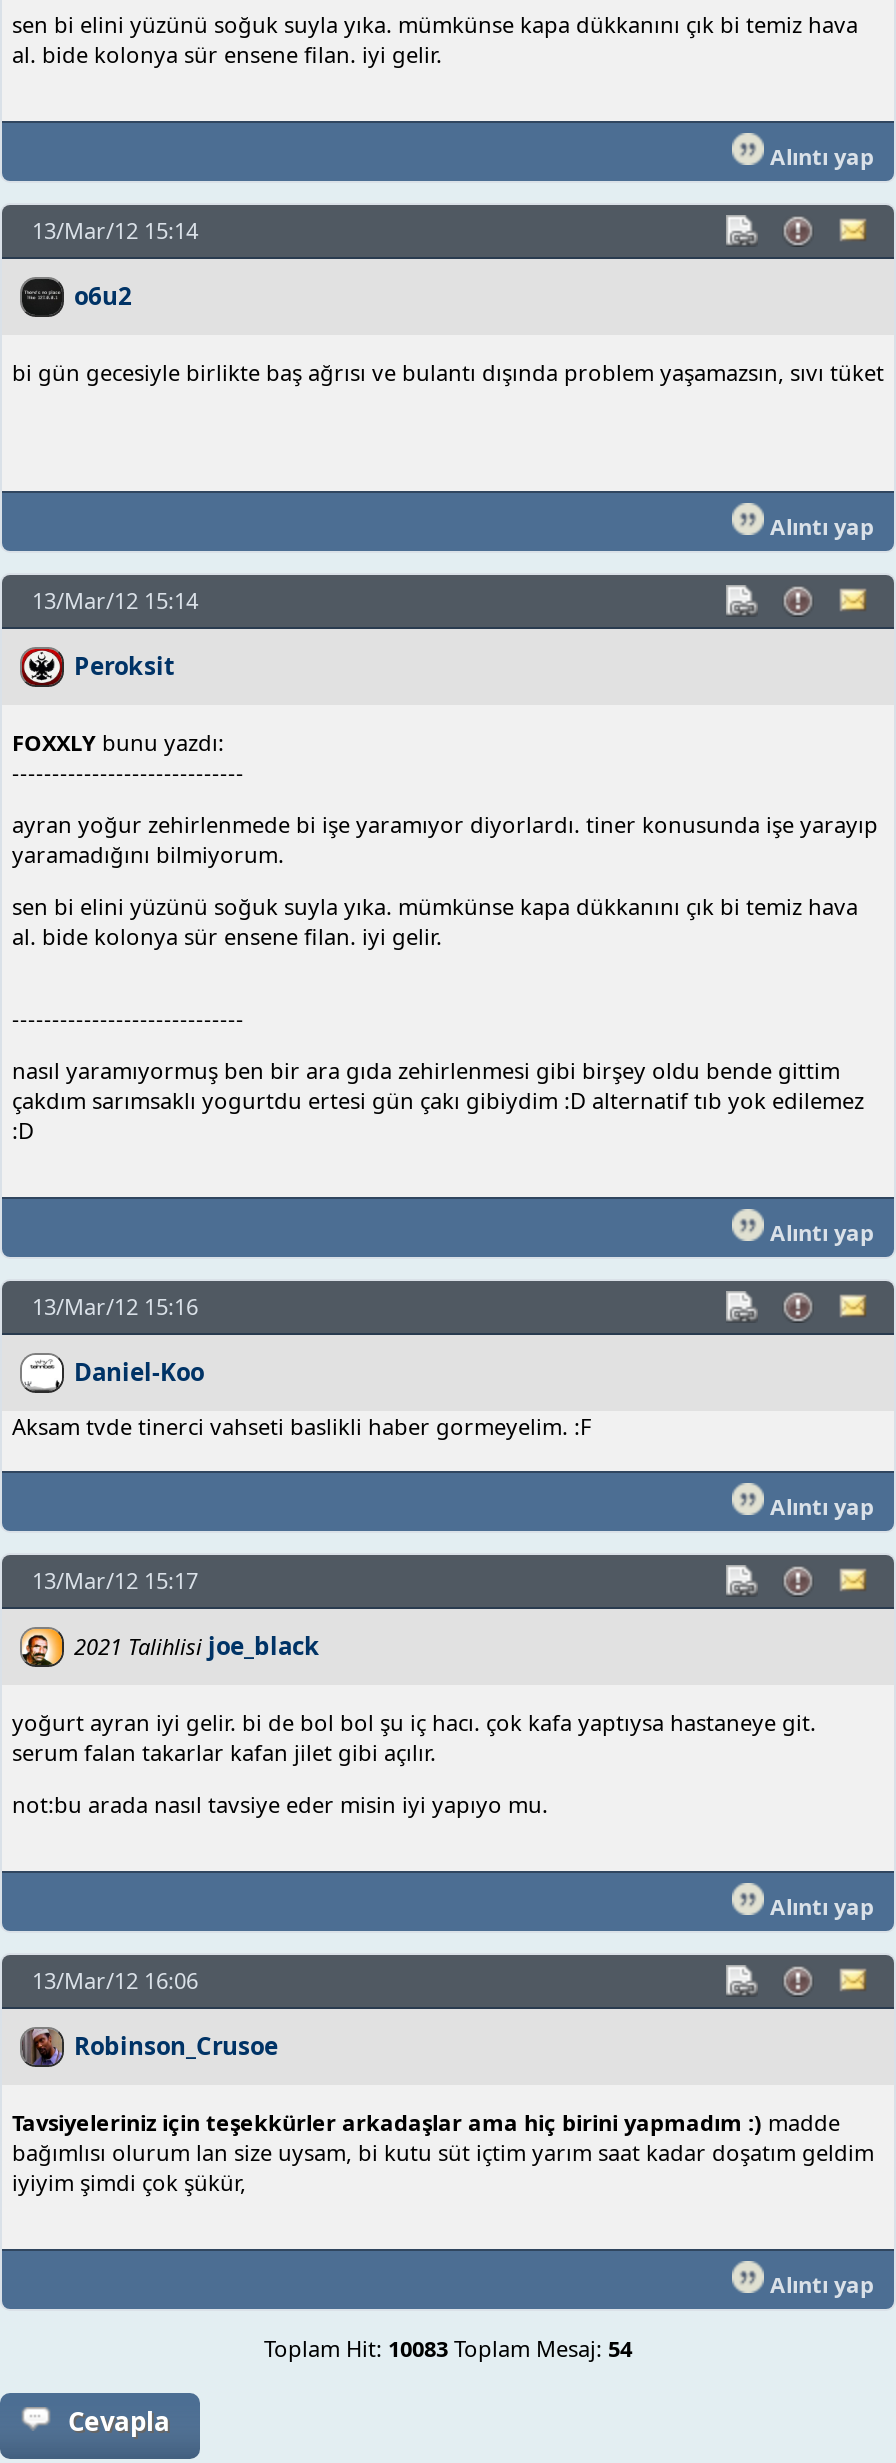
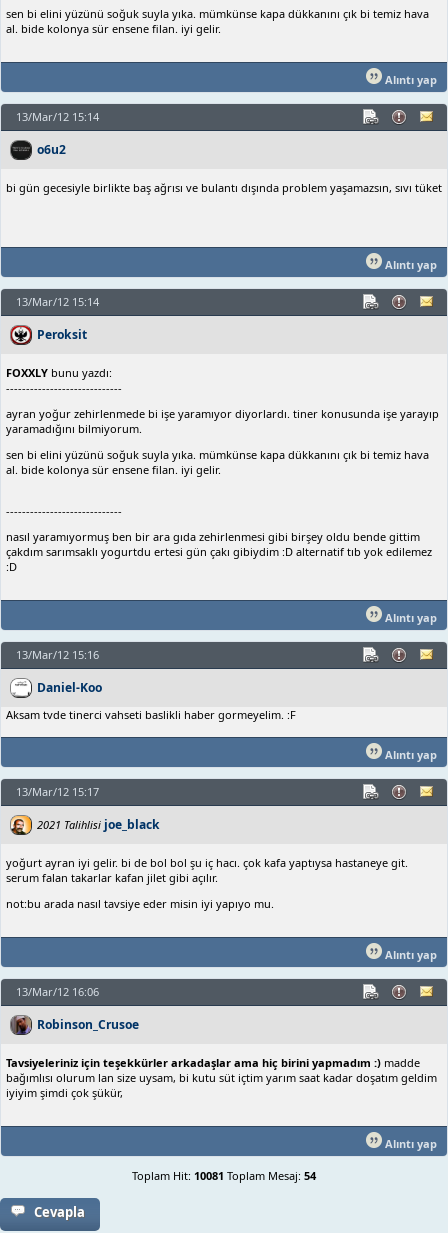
- Toplam Hit: 10083 Toplam Mesaj: 54
+ Toplam Hit: 10081 Toplam Mesaj: 54
